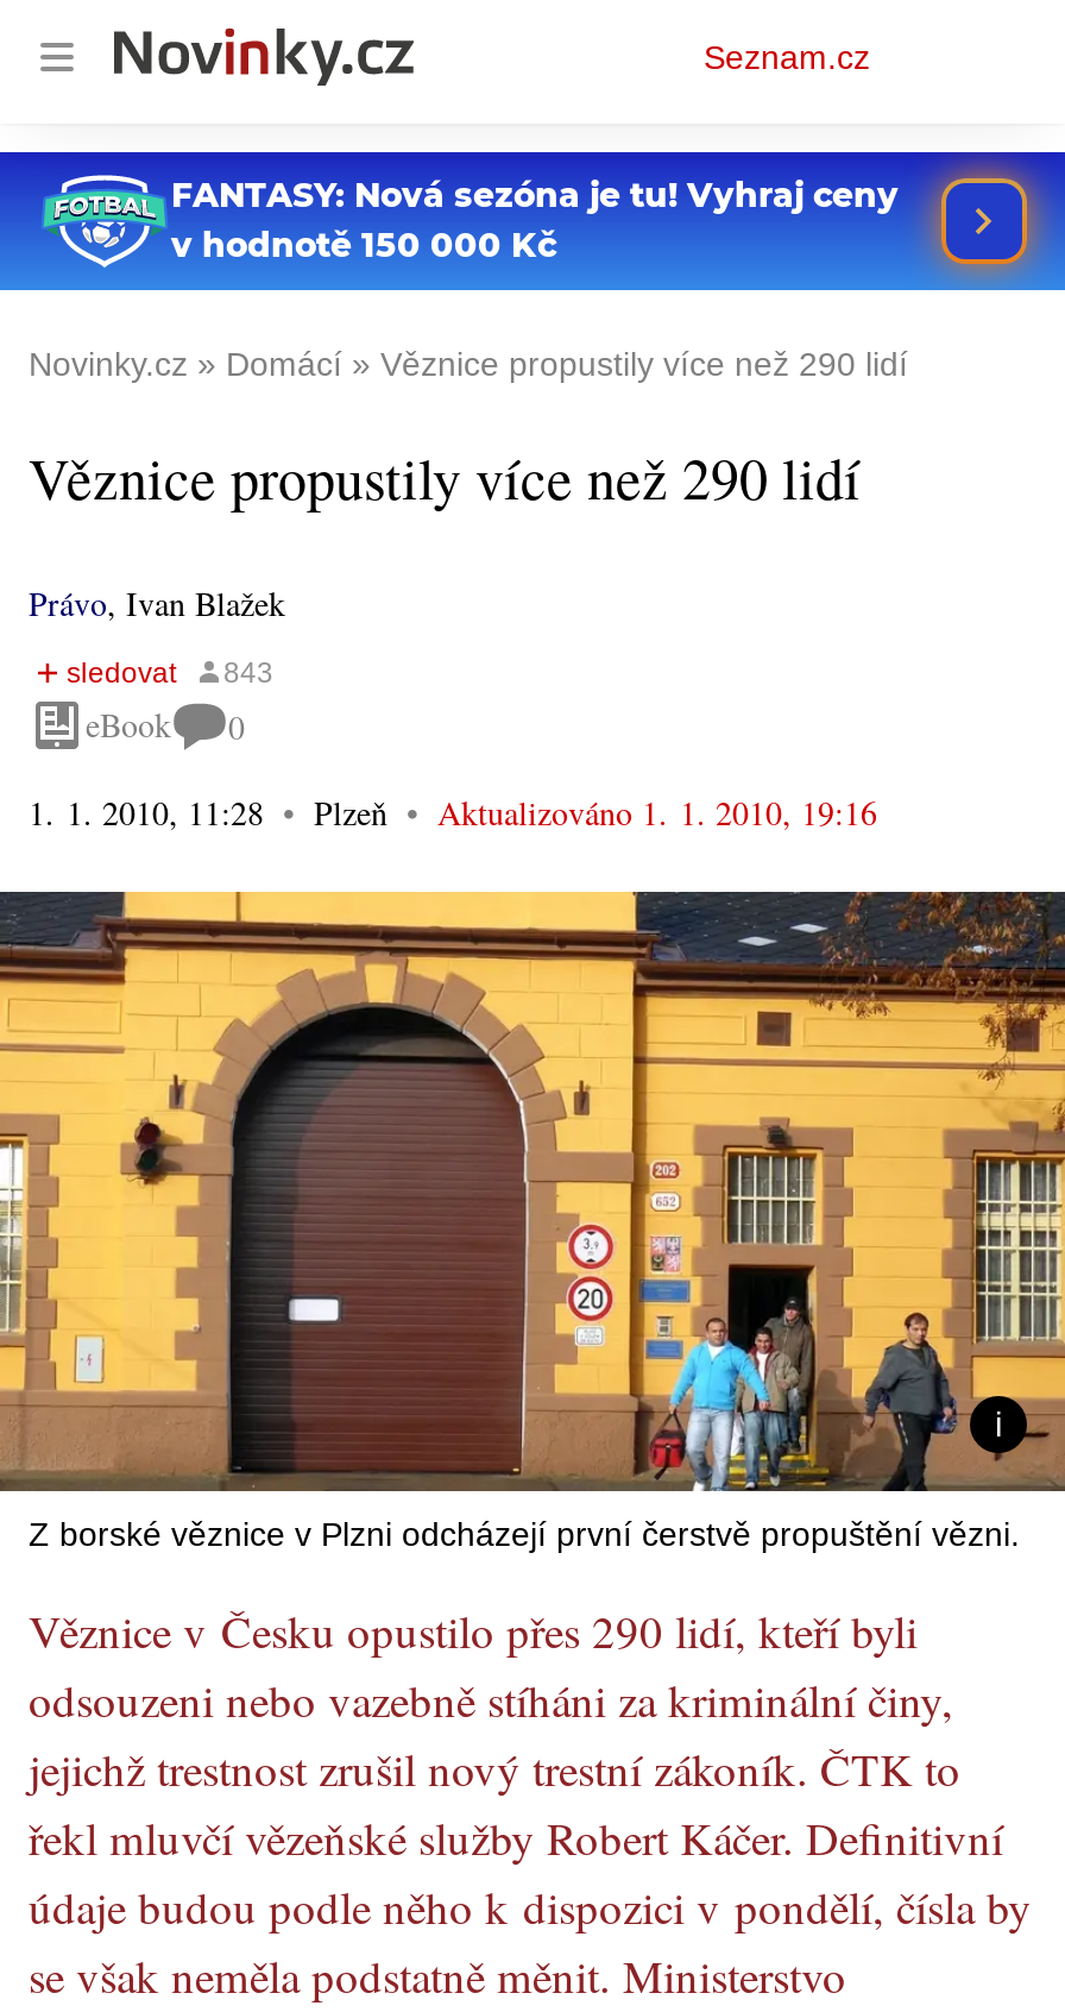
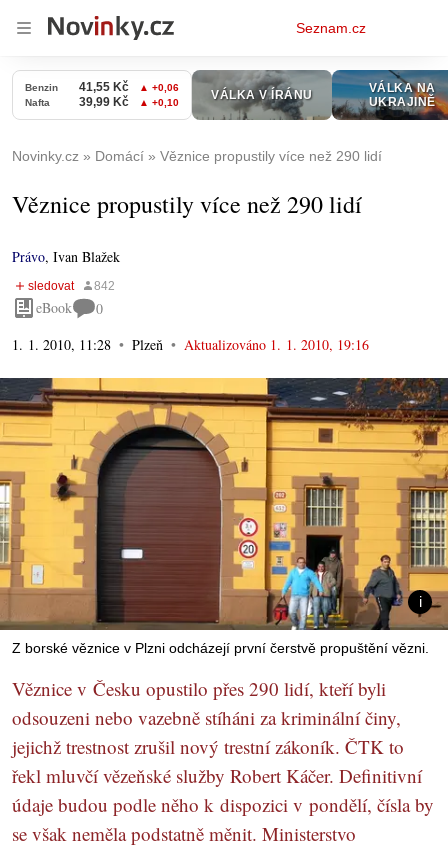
- [image]
+ [image]
